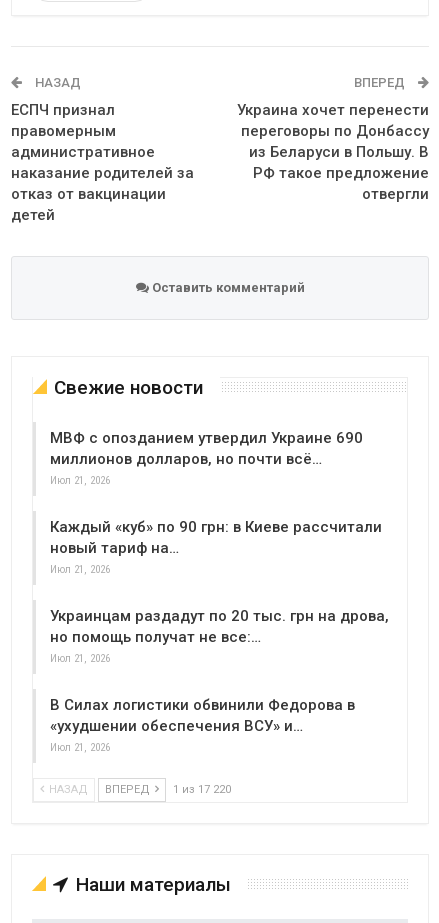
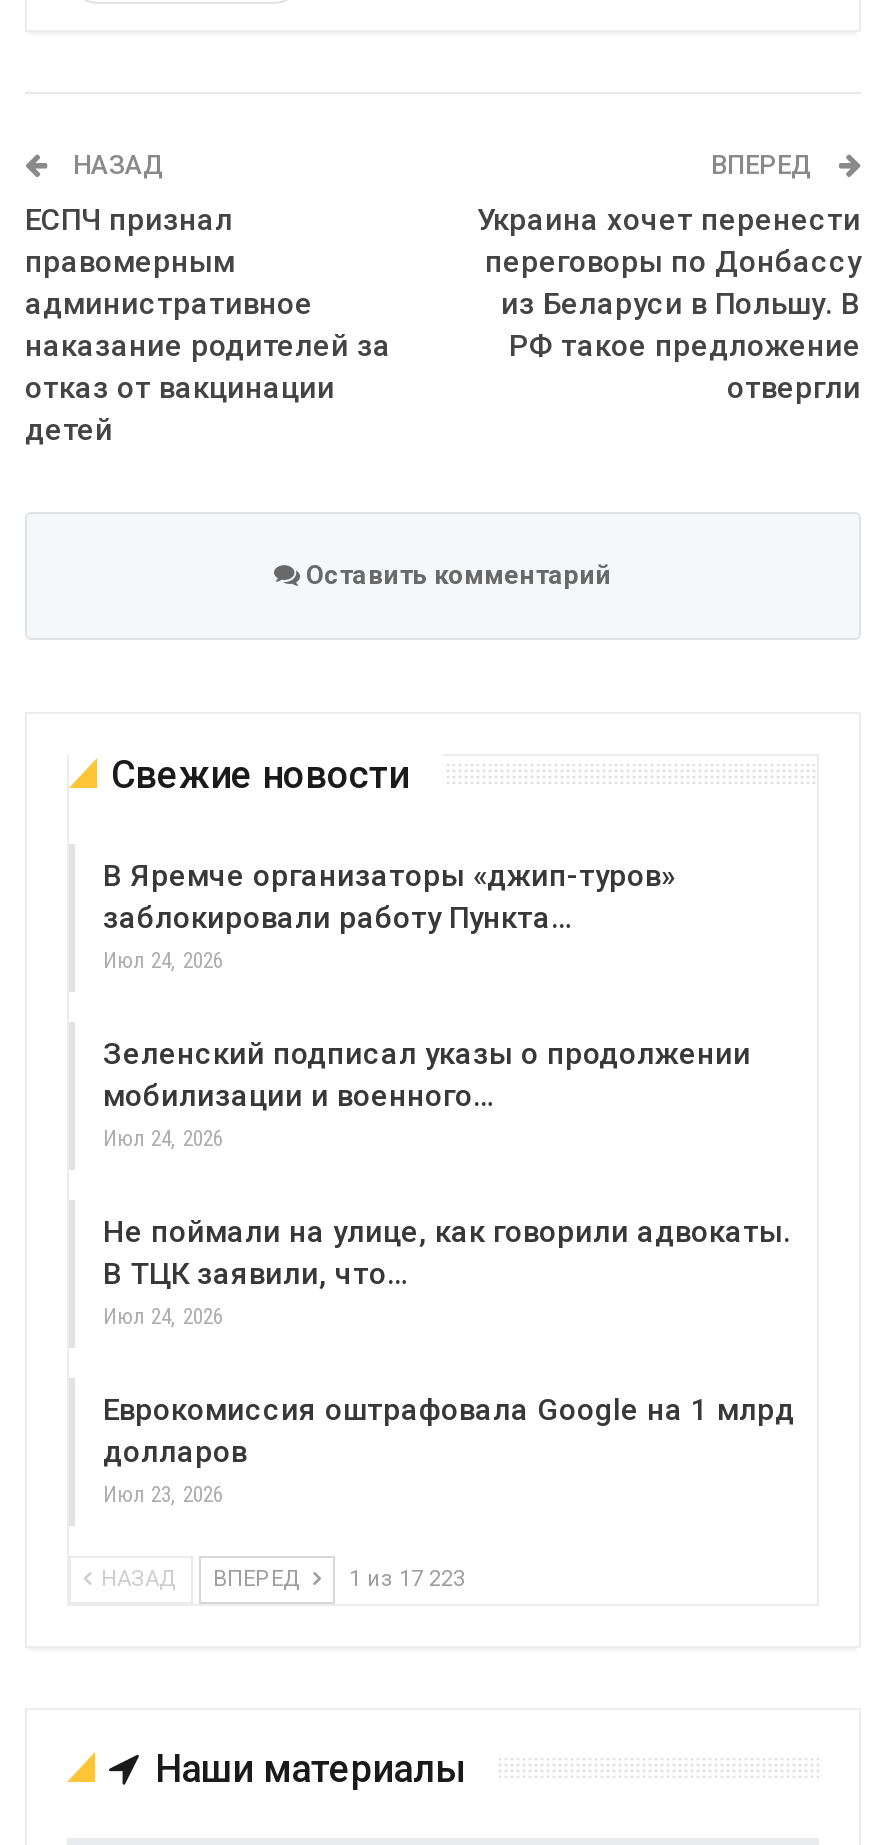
- МВФ с опозданием утвердил Украине 690
- миллионов долларов, но почти всё…
- Июл 21, 2026
+ В Яремче организаторы «джип-туров»
+ заблокировали работу Пункта…
+ Июл 24, 2026

- Каждый «куб» по 90 грн: в Киеве рассчитали
- новый тариф на…
- Июл 21, 2026
+ Зеленский подписал указы о продолжении
+ мобилизации и военного…
+ Июл 24, 2026

- Украинцам раздадут по 20 тыс. грн на дрова,
- но помощь получат не все:…
- Июл 21, 2026
+ Не поймали на улице, как говорили адвокаты.
+ В ТЦК заявили, что…
+ Июл 24, 2026

- В Силах логистики обвинили Федорова в
- «ухудшении обеспечения ВСУ» и…
- Июл 21, 2026
+ Еврокомиссия оштрафовала Google на 1 млрд
+ долларов
+ Июл 23, 2026

- НАЗАД ВПЕРЕД 1 из 17 220
+ НАЗАД ВПЕРЕД 1 из 17 223
